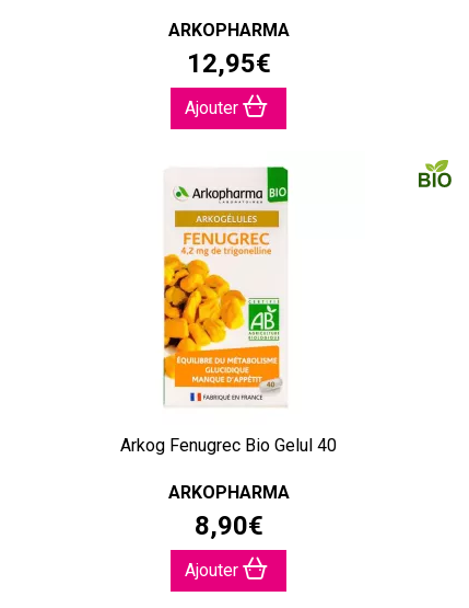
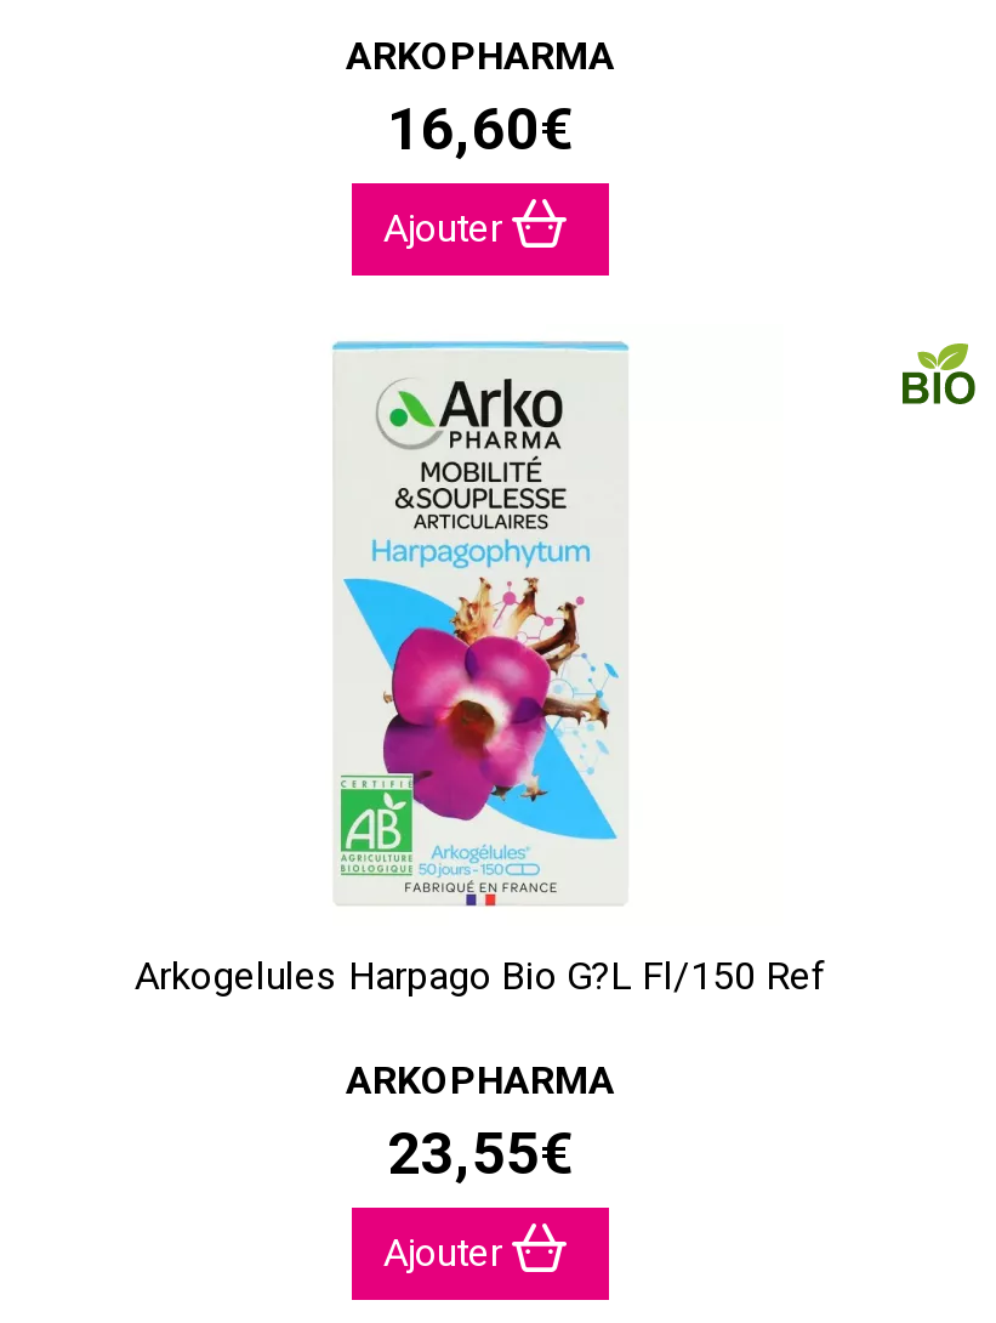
- 12,95€
+ 16,60€

- [image]
- Arkog Fenugrec Bio Gelul 40
+ [image]
+ Arkogelules Harpago Bio G?L Fl/150 Ref

- 8,90€
+ 23,55€
